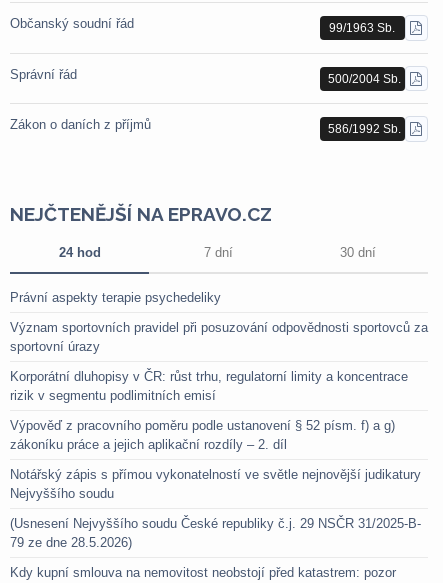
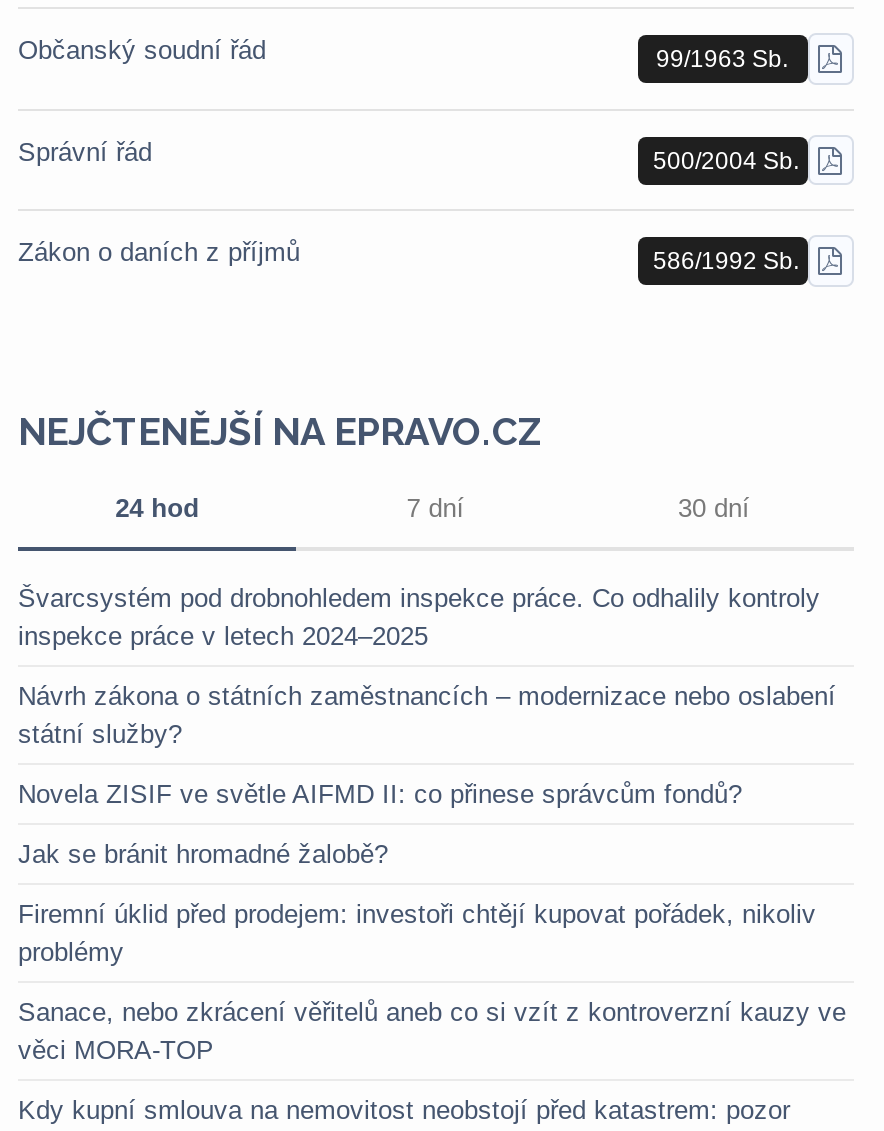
- Právní aspekty terapie psychedeliky
+ Švarcsystém pod drobnohledem inspekce práce. Co odhalily kontroly
+ inspekce práce v letech 2024–2025

- Význam sportovních pravidel při posuzování odpovědnosti sportovců za
- sportovní úrazy
+ Návrh zákona o státních zaměstnancích – modernizace nebo oslabení
+ státní služby?

- Korporátní dluhopisy v ČR: růst trhu, regulatorní limity a koncentrace
- rizik v segmentu podlimitních emisí
+ Novela ZISIF ve světle AIFMD II: co přinese správcům fondů?

- Výpověď z pracovního poměru podle ustanovení § 52 písm. f) a g)
- zákoníku práce a jejich aplikační rozdíly – 2. díl
+ Jak se bránit hromadné žalobě?

- Notářský zápis s přímou vykonatelností ve světle nejnovější judikatury
- Nejvyššího soudu
+ Firemní úklid před prodejem: investoři chtějí kupovat pořádek, nikoliv
+ problémy

- (Usnesení Nejvyššího soudu České republiky č.j. 29 NSČR 31/2025-B-
- 79 ze dne 28.5.2026)
+ Sanace, nebo zkrácení věřitelů aneb co si vzít z kontroverzní kauzy ve
+ věci MORA-TOP
